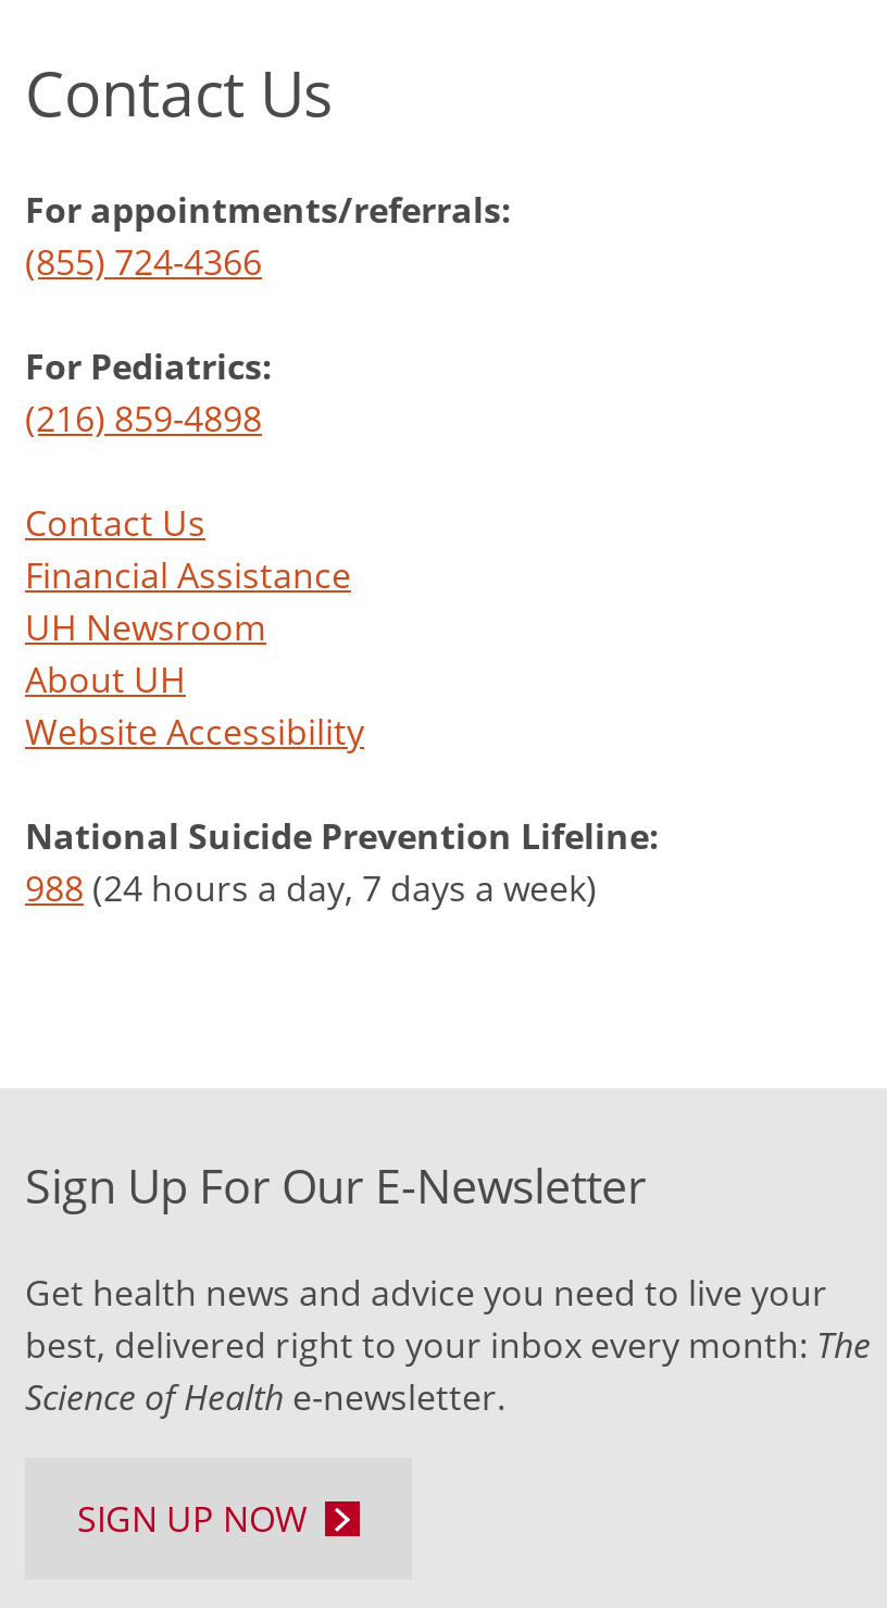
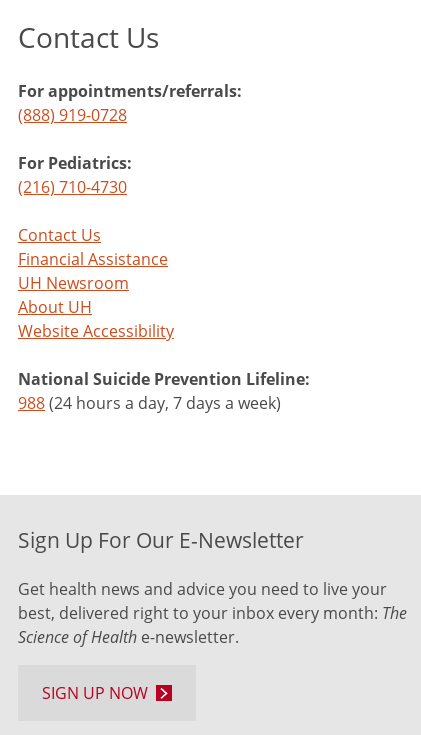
- (855) 724-4366
+ (888) 919-0728

- (216) 859-4898
+ (216) 710-4730
